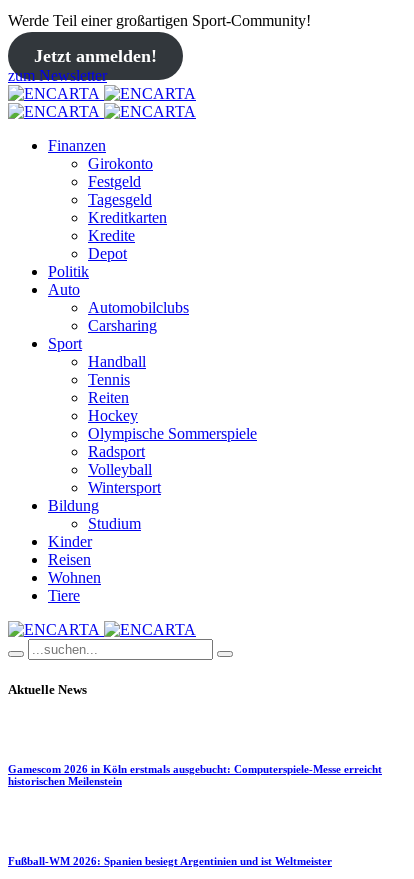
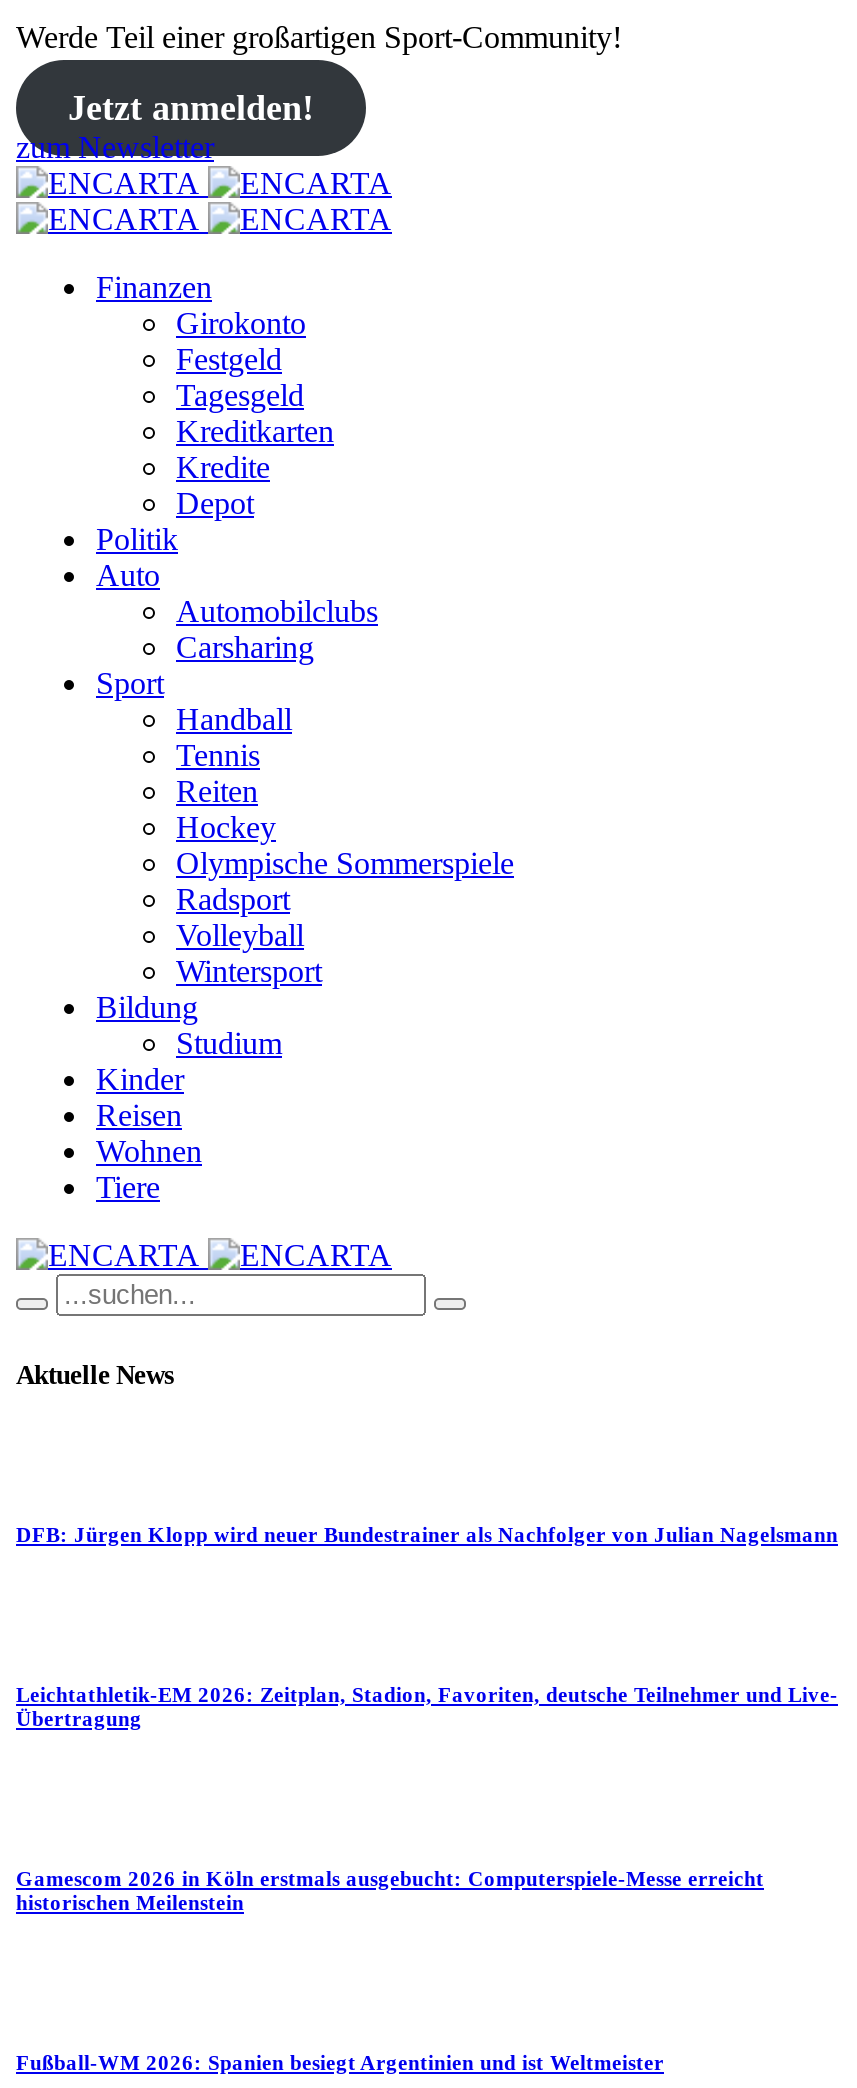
+ DFB: Jürgen Klopp wird neuer Bundestrainer als Nachfolger von Julian Nagelsmann

+ Leichtathletik-EM 2026: Zeitplan, Stadion, Favoriten, deutsche Teilnehmer und Live-
+ Übertragung
